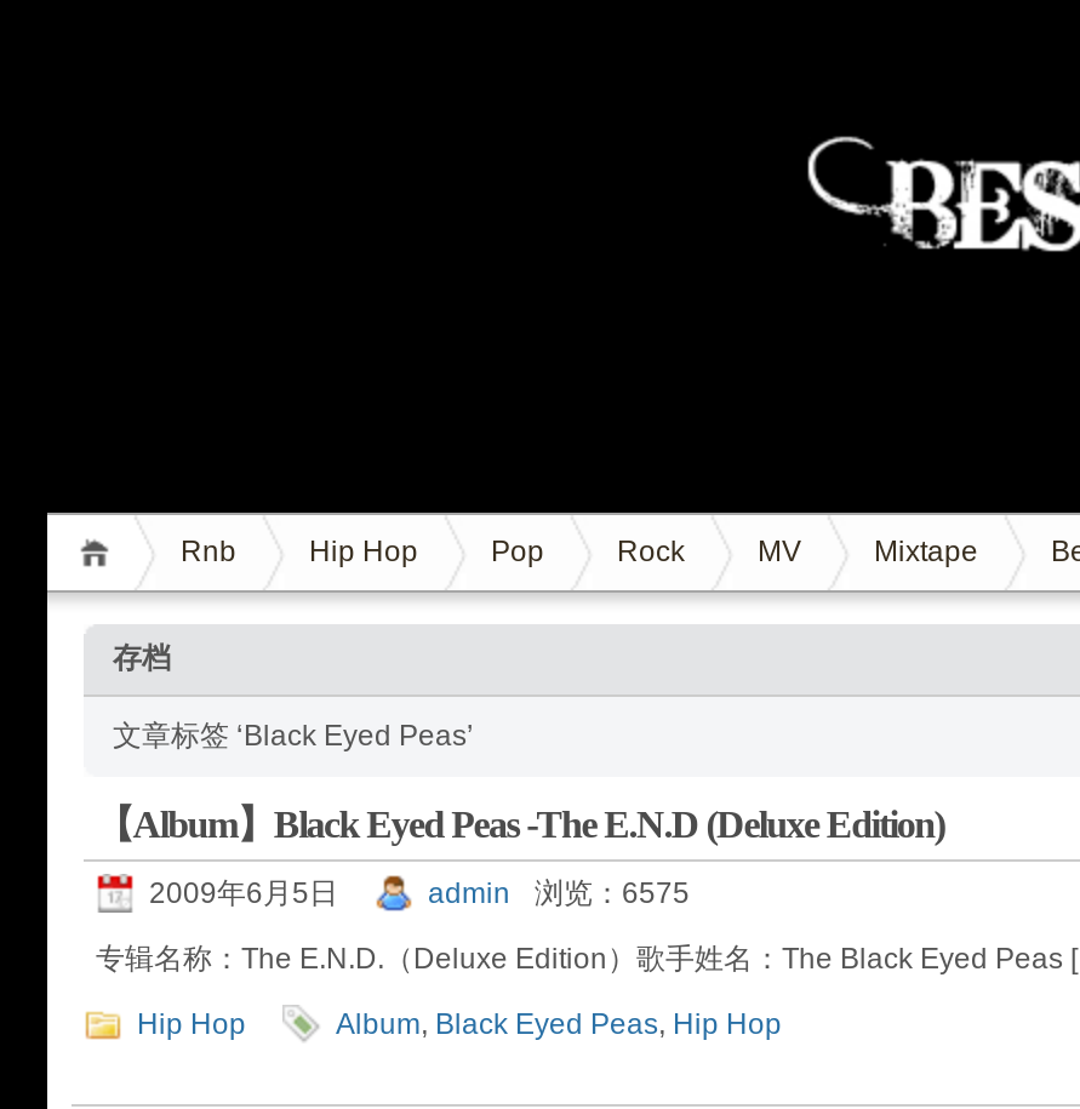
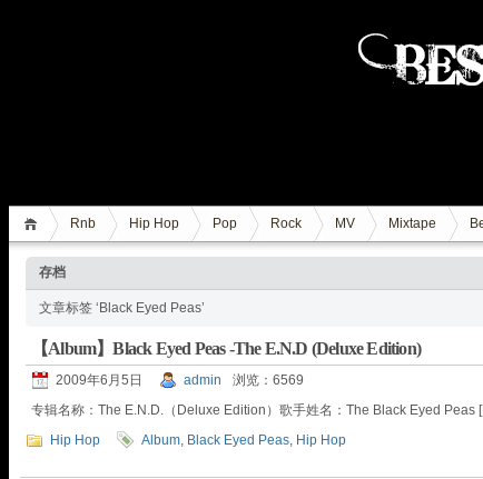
- admin 浏览：6575
+ admin 浏览：6569
